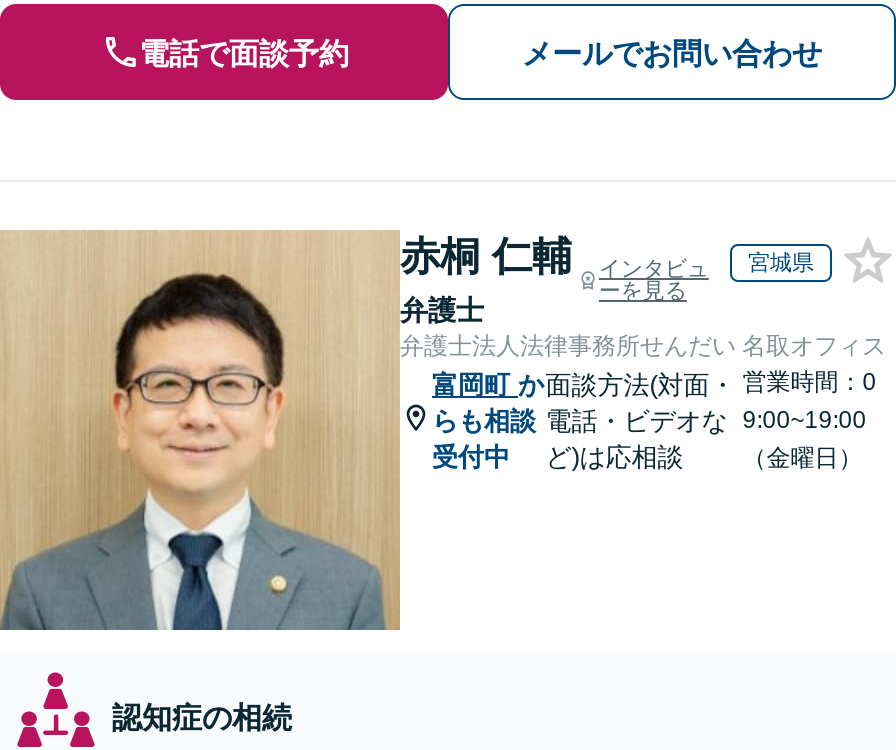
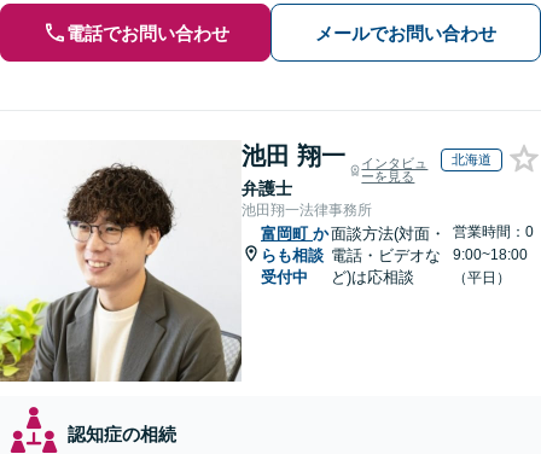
- 電話で面談予約
+ 電話でお問い合わせ

- [image]
- 赤桐 仁輔
+ [image]
+ 池田 翔一

- 宮城県
+ 北海道

- 弁護士法人法律事務所せんだい 名取オフィス
+ 池田翔一法律事務所

- 9:00~19:00
- （金曜日）
+ 9:00~18:00
+ （平日）
